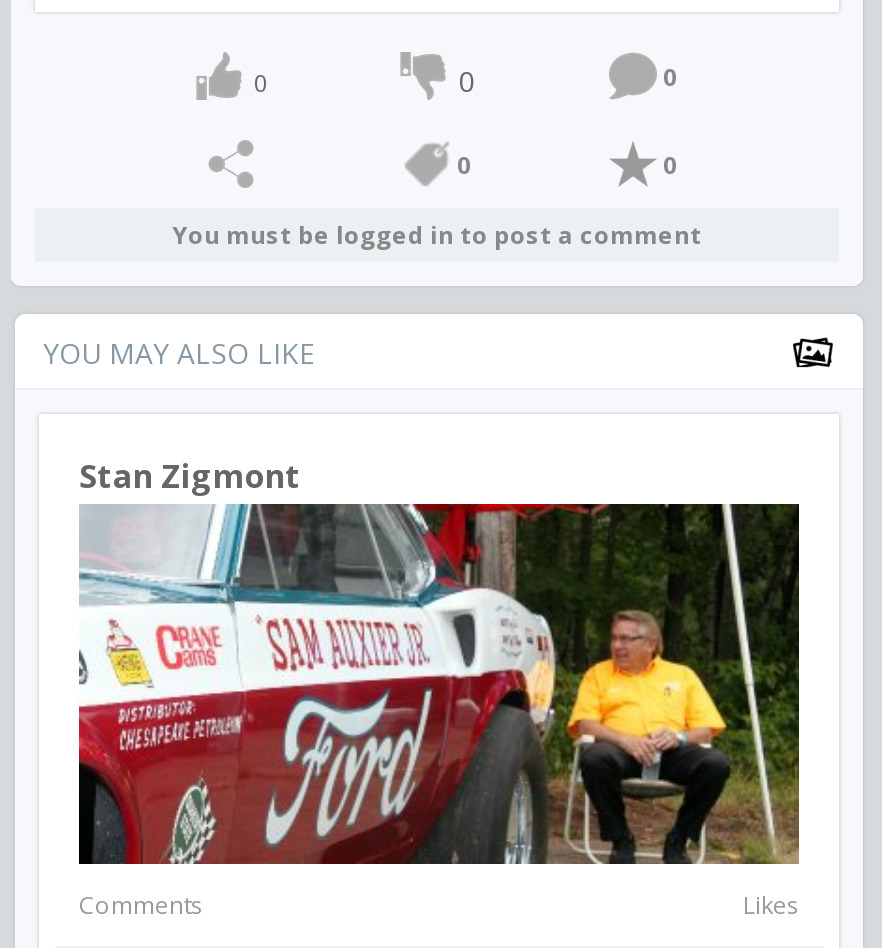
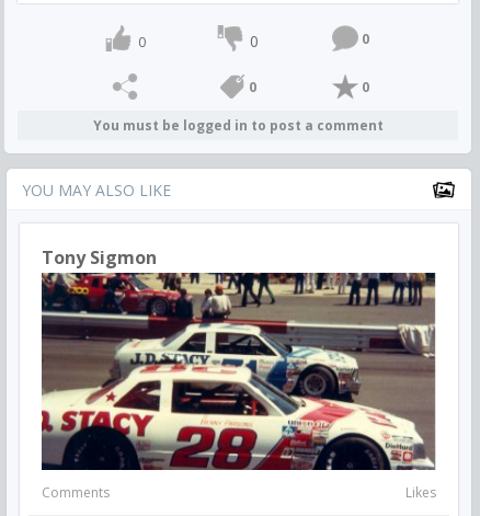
- Stan Zigmont
+ Tony Sigmon

- [image]
+ [image]
